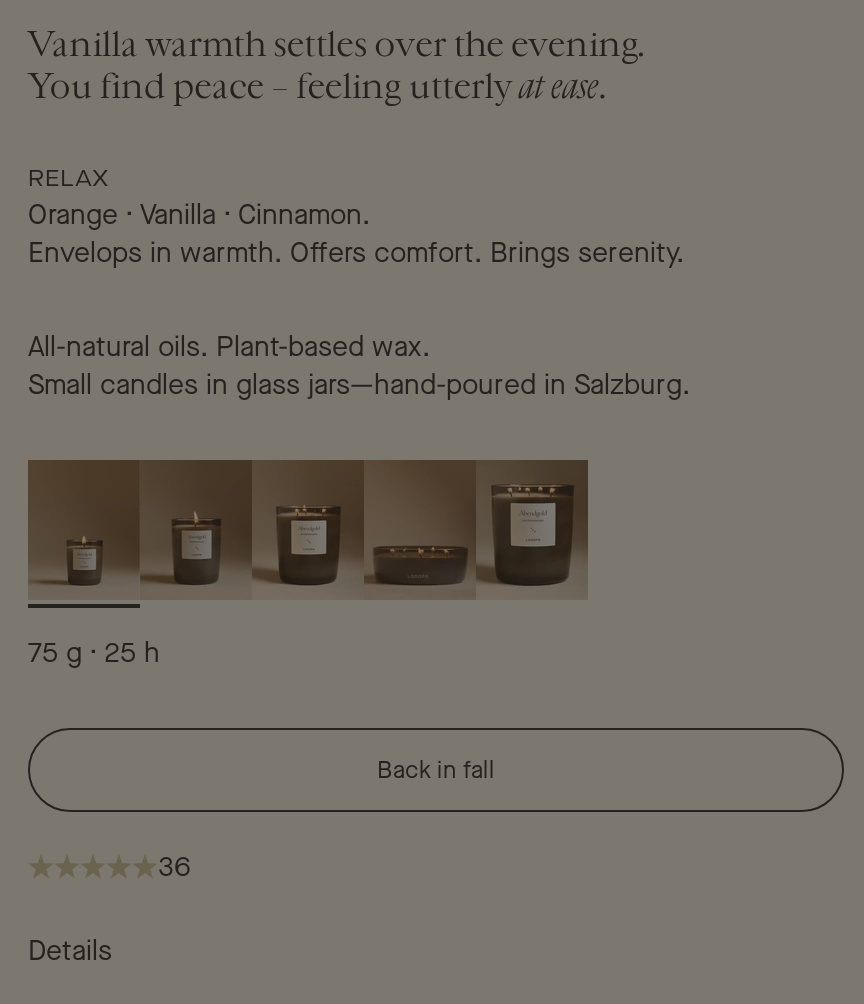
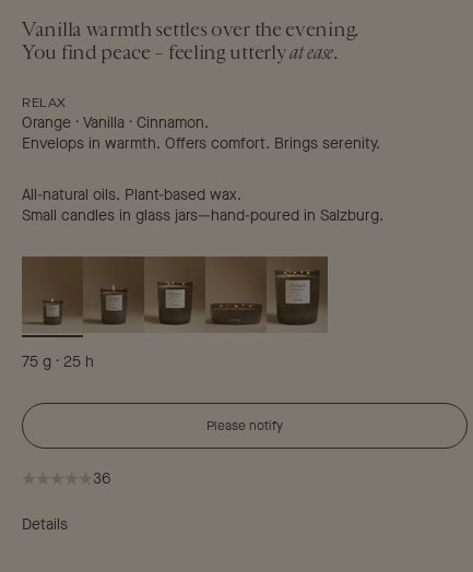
- Back in fall
+ Please notify
